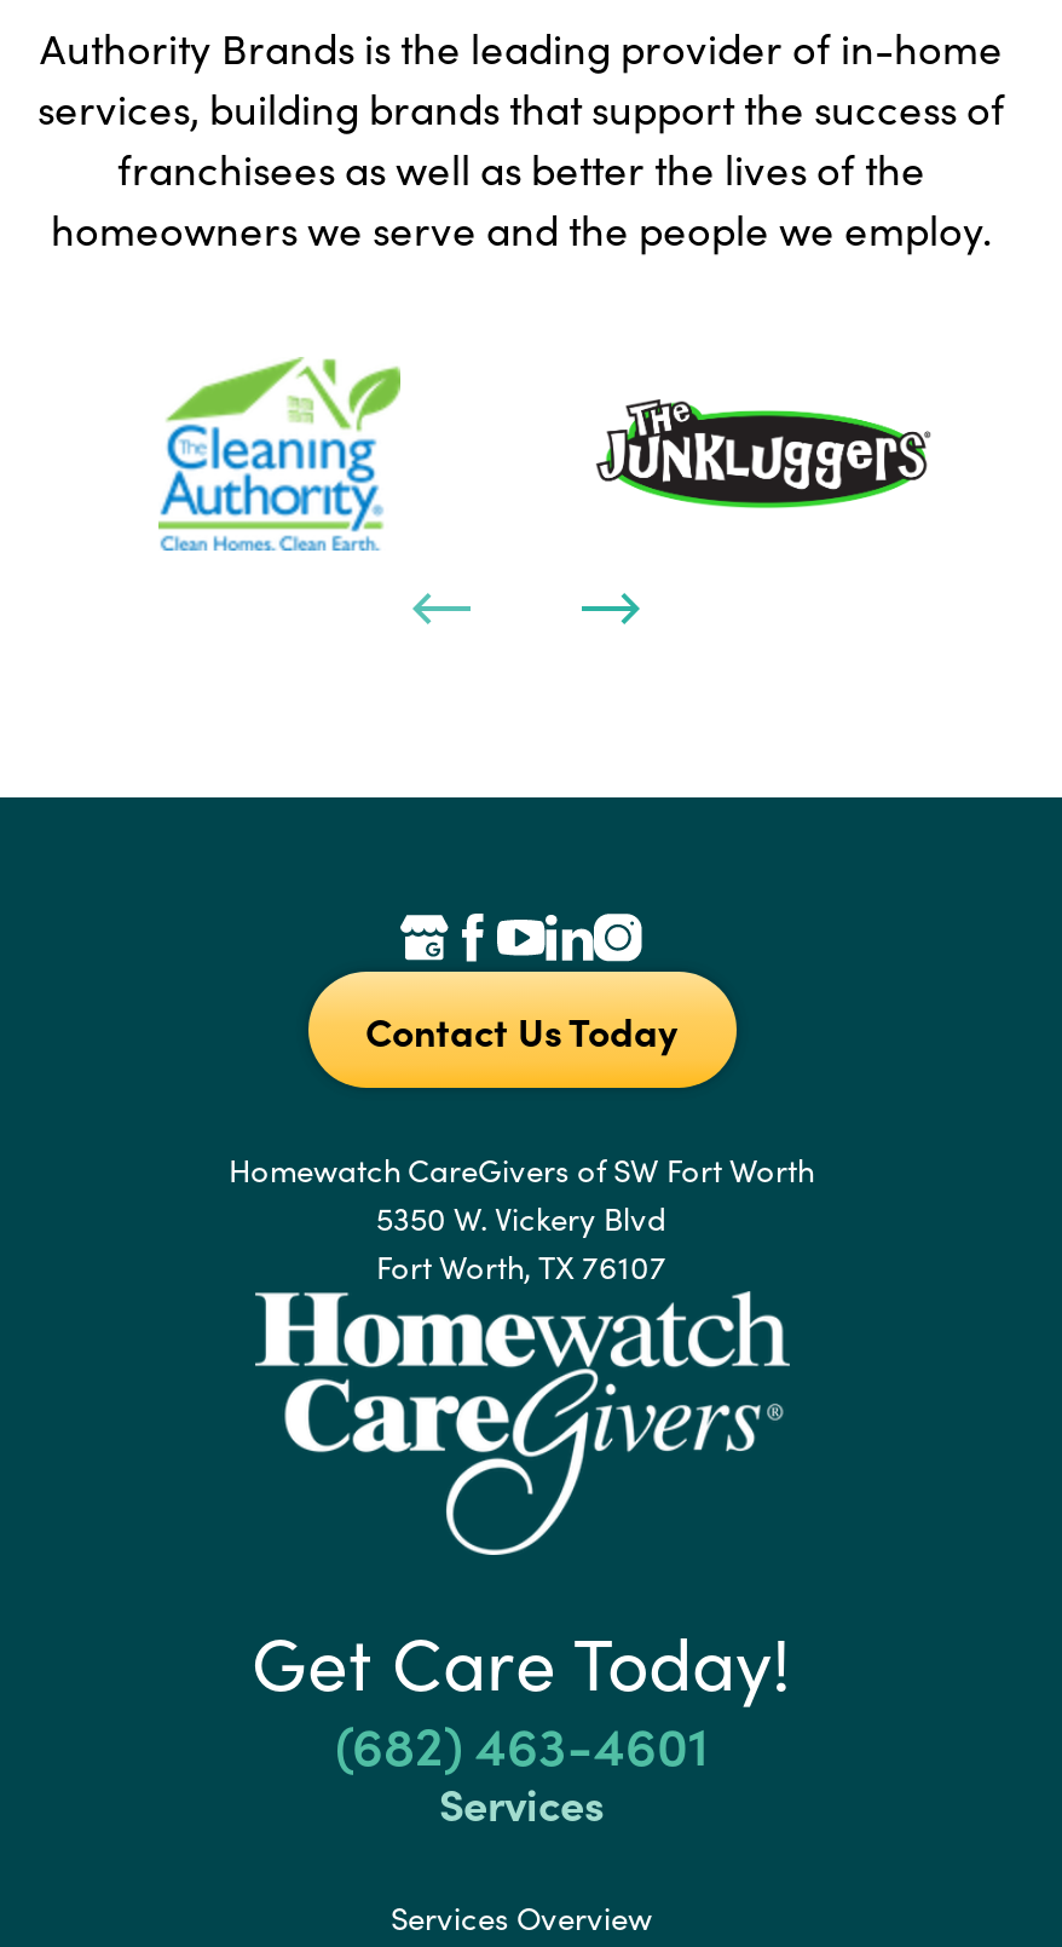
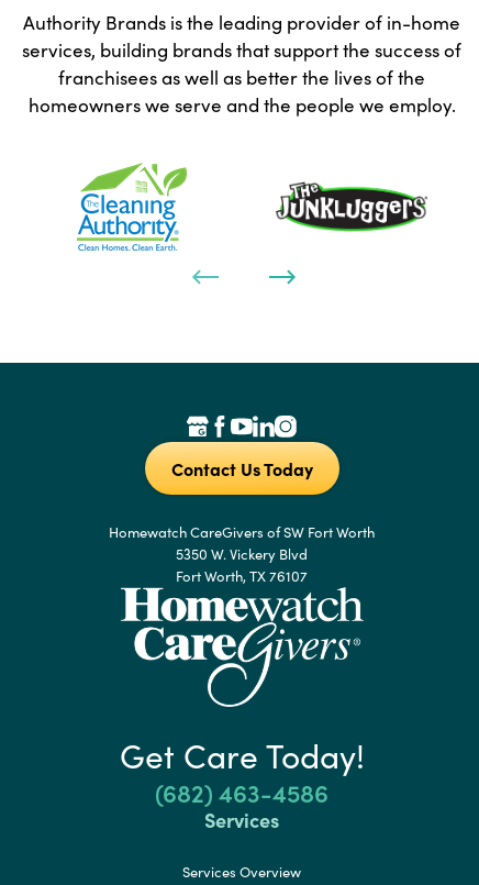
- (682) 463-4601
+ (682) 463-4586
